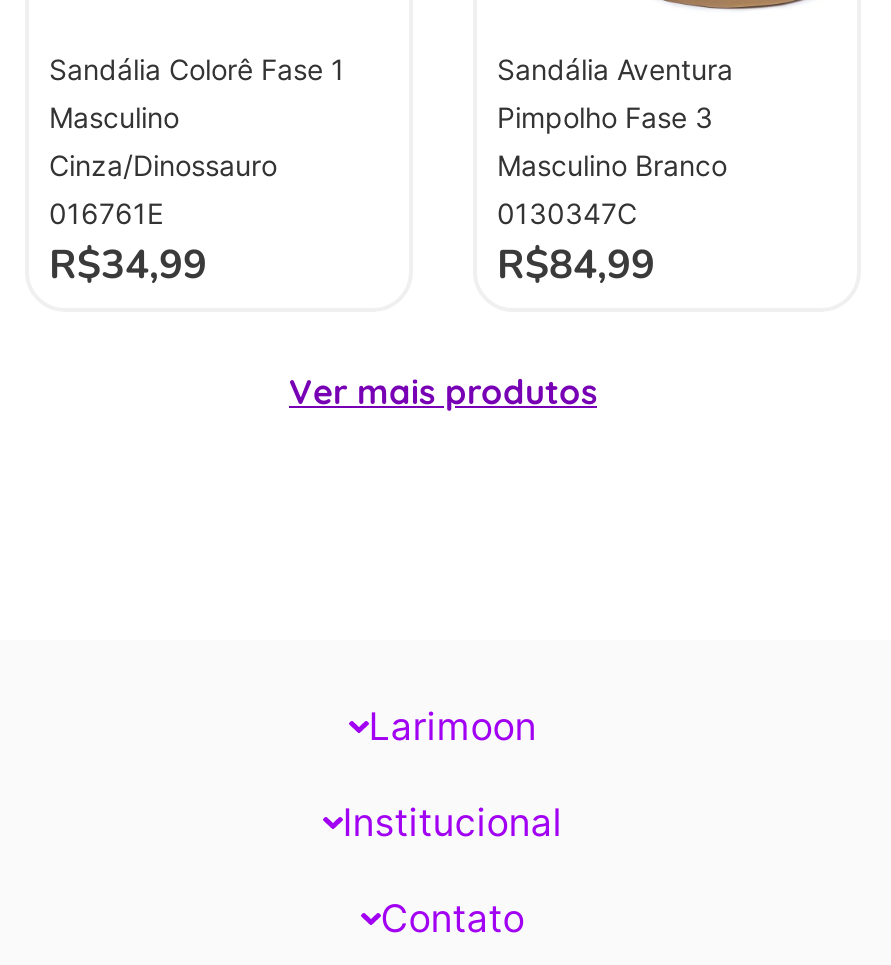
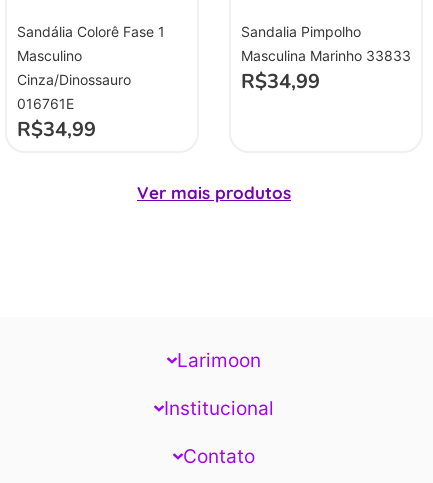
- Sandália Aventura
- Pimpolho Fase 3
- Masculino Branco
- 0130347C
- R$84,99
+ Sandalia Pimpolho
+ Masculina Marinho 33833
+ R$34,99
